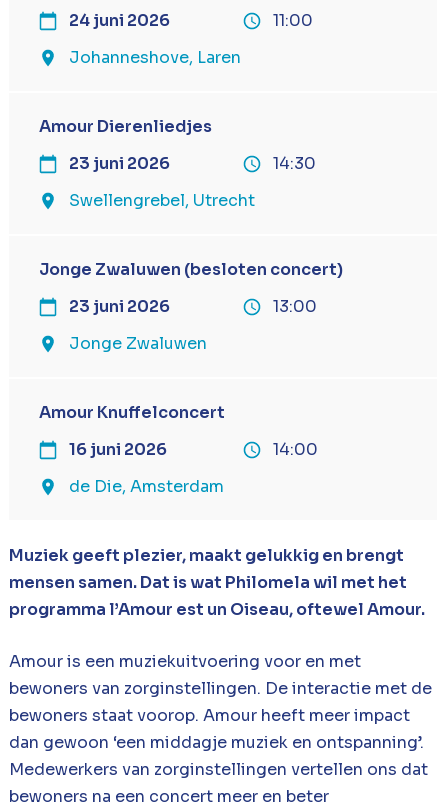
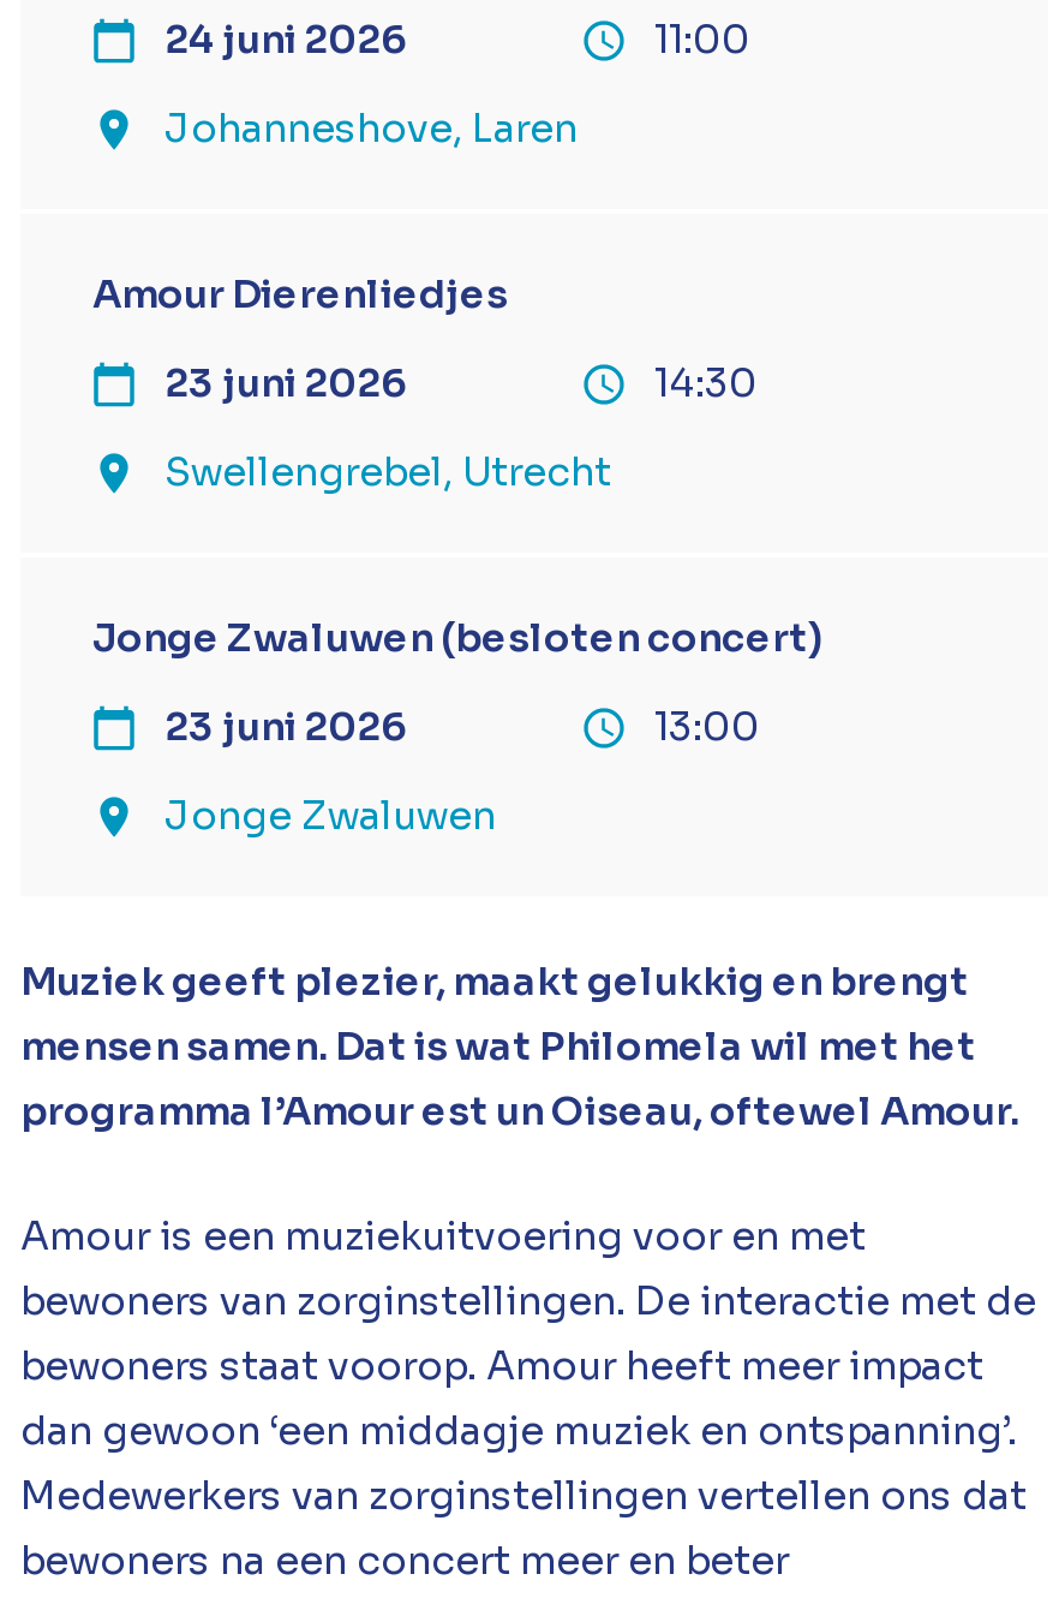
- Amour Knuffelconcert
- 16 juni 2026
- 14:00
- de Die, Amsterdam
